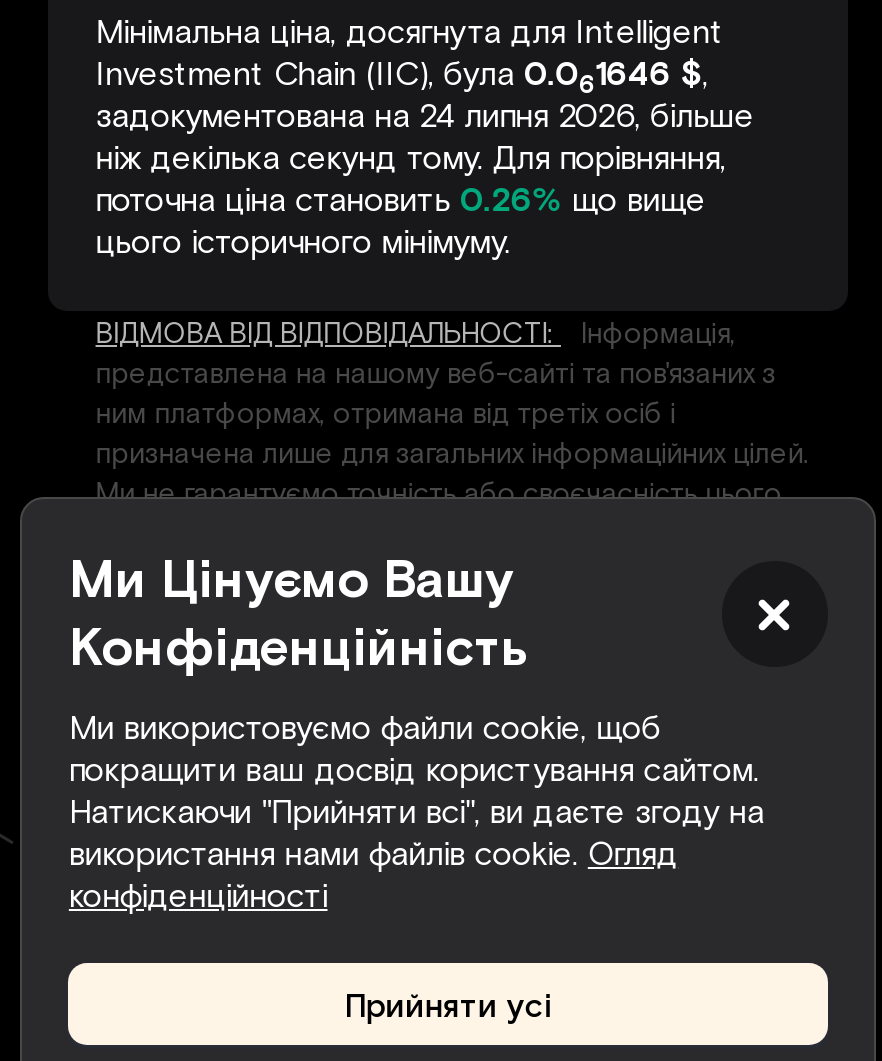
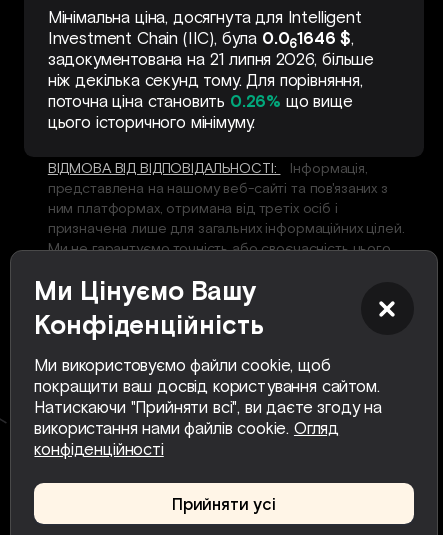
- задокументована на 24 липня 2026, більше
+ задокументована на 21 липня 2026, більше
